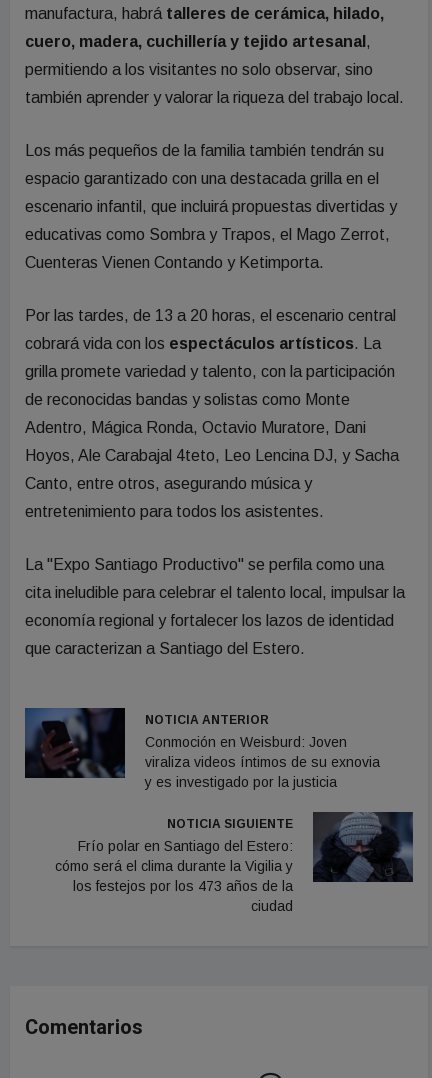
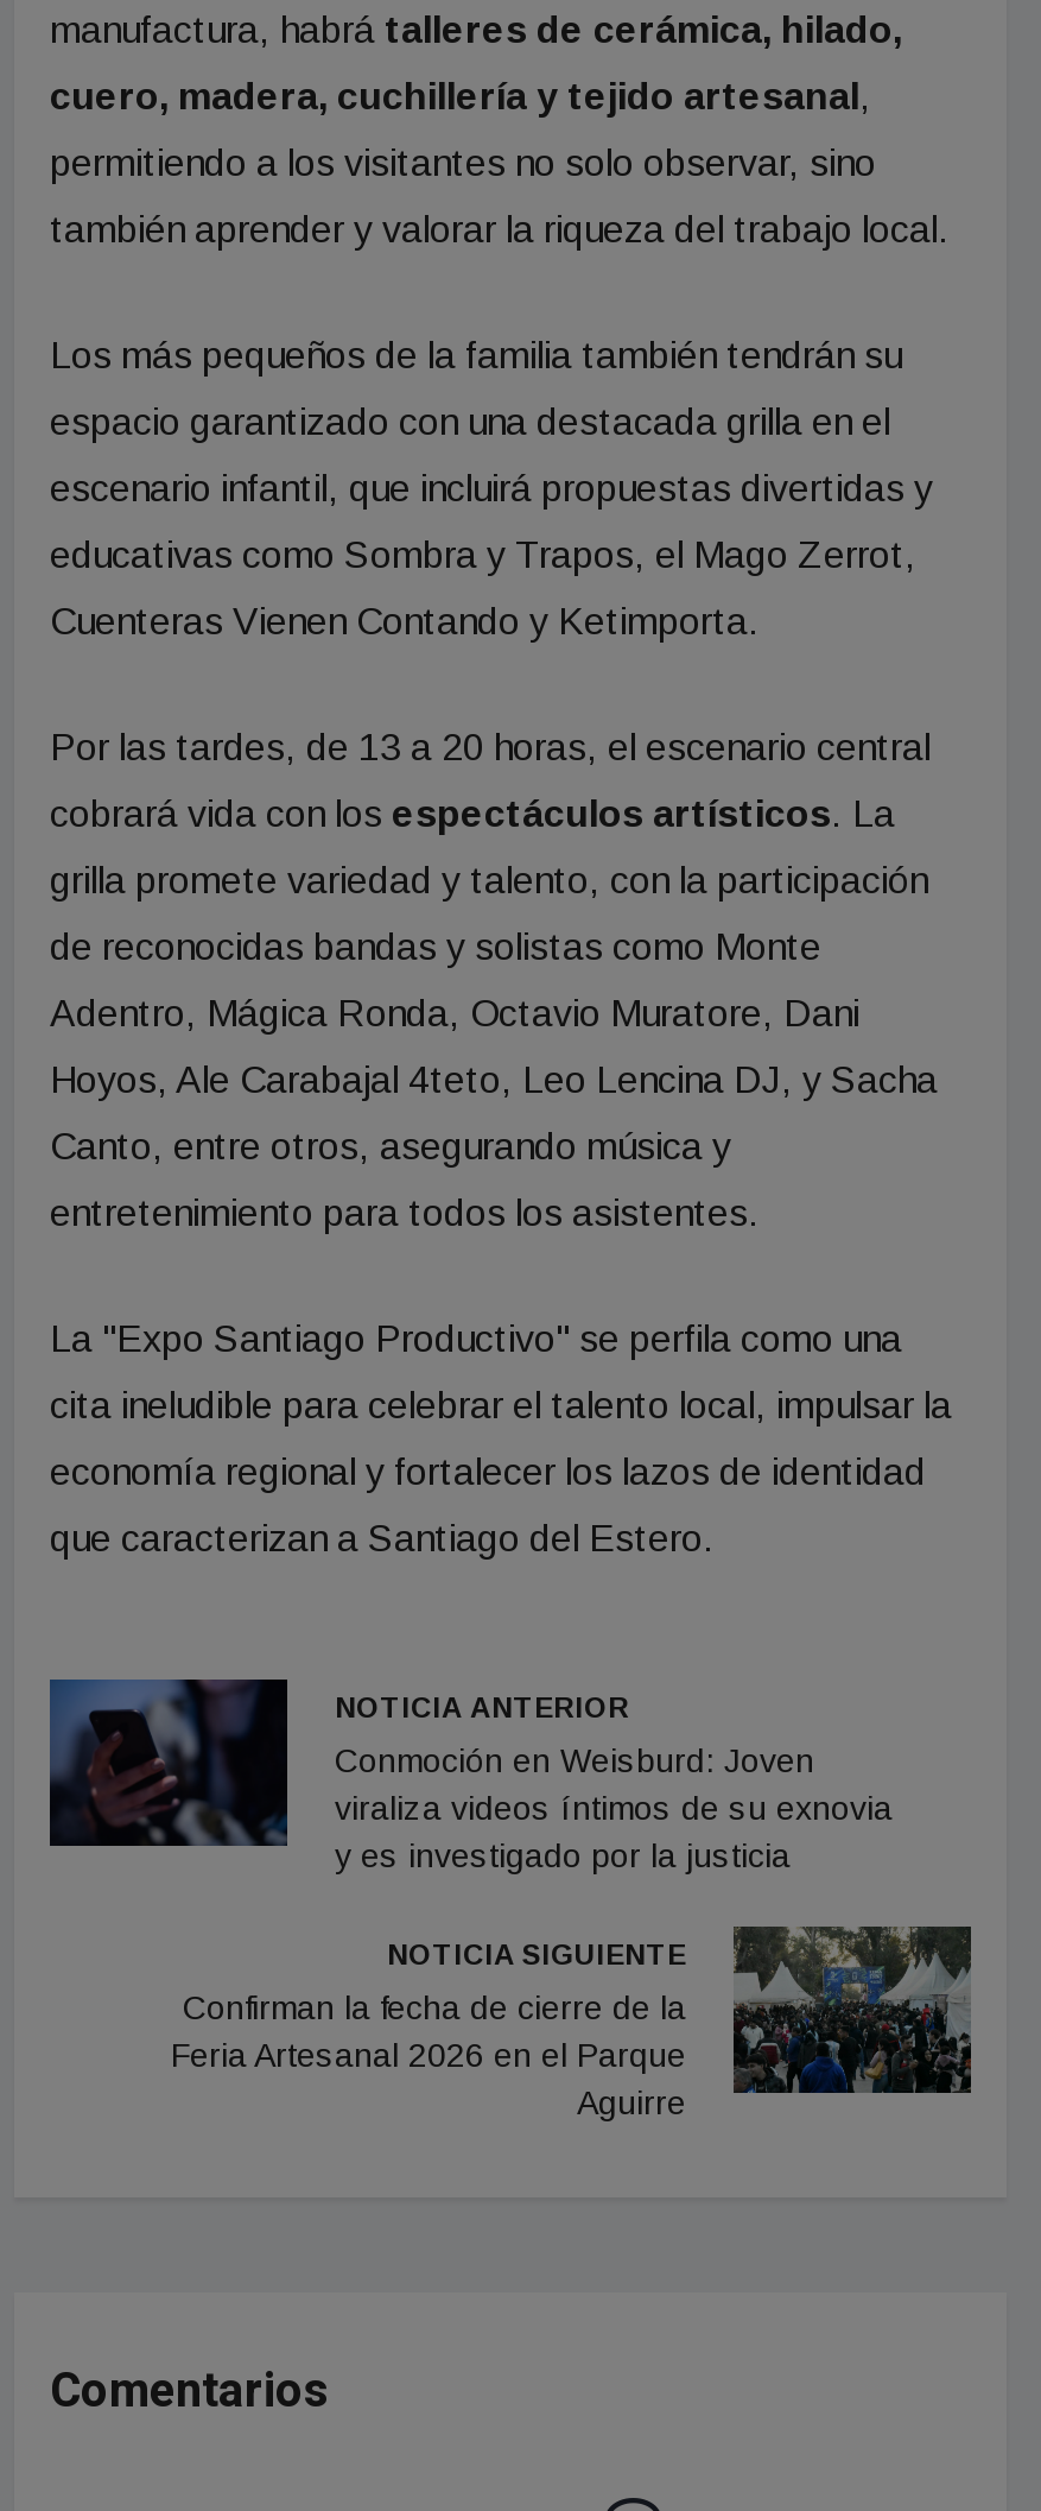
- [image]
- Frío polar en Santiago del Estero:
- cómo será el clima durante la Vigilia y
- los festejos por los 473 años de la
- ciudad
+ [image]
+ Confirman la fecha de cierre de la
+ Feria Artesanal 2026 en el Parque
+ Aguirre
